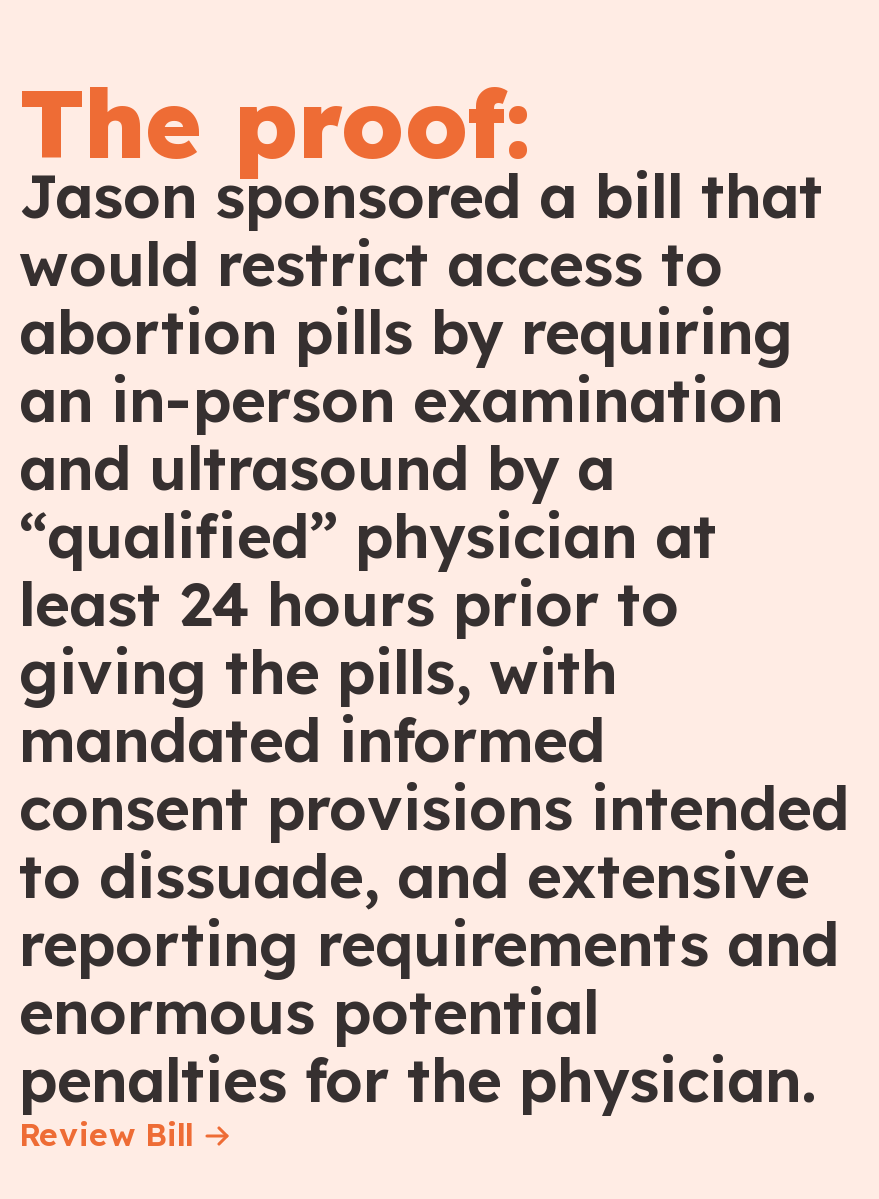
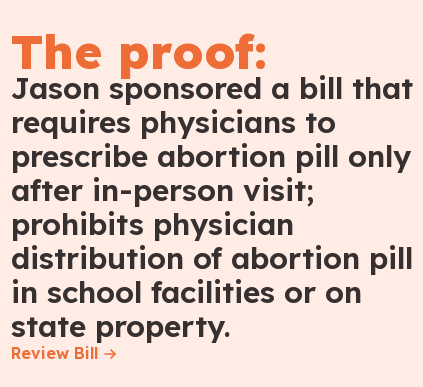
- would restrict access to
- abortion pills by requiring
- an in-person examination
- and ultrasound by a
- “qualified” physician at
- least 24 hours prior to
- giving the pills, with
- mandated informed
- consent provisions intended
- to dissuade, and extensive
- reporting requirements and
- enormous potential
- penalties for the physician.
+ requires physicians to
+ prescribe abortion pill only
+ after in-person visit;
+ prohibits physician
+ distribution of abortion pill
+ in school facilities or on
+ state property.
